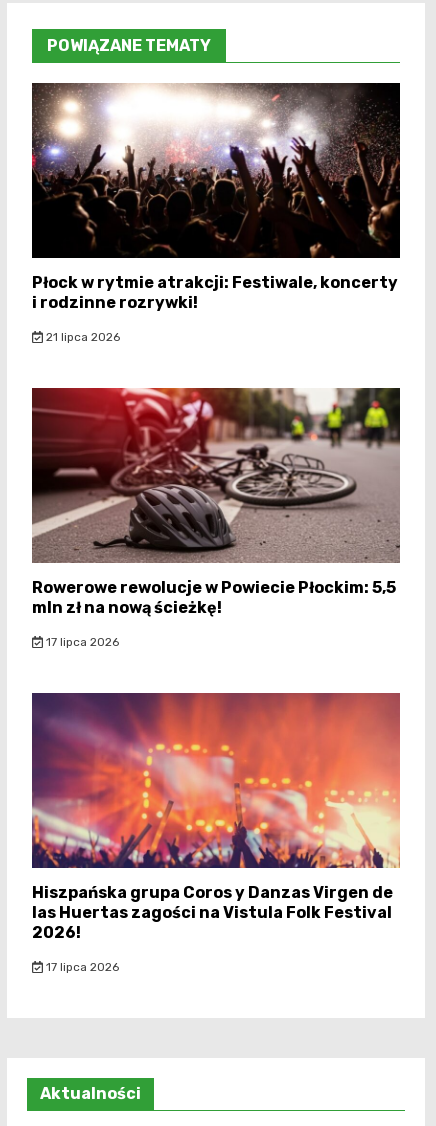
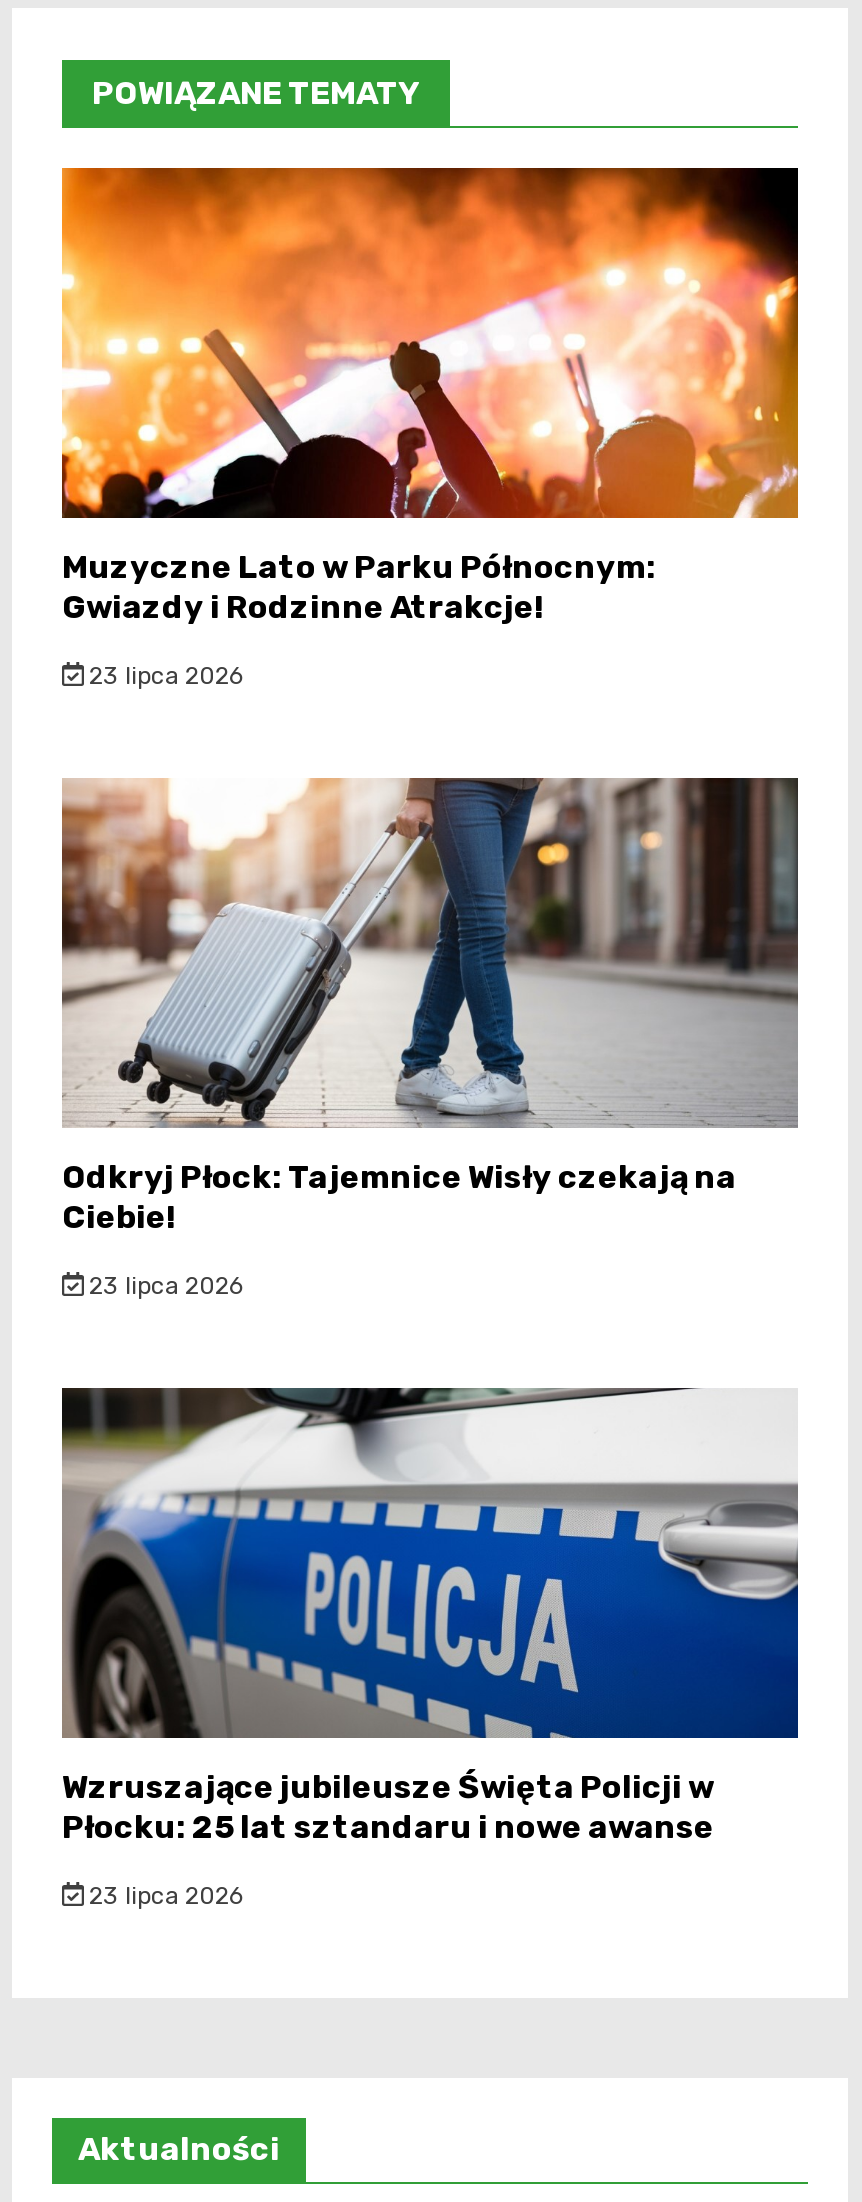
- [image]
- Płock w rytmie atrakcji: Festiwale, koncerty
- i rodzinne rozrywki!
+ [image]
+ Muzyczne Lato w Parku Północnym:
+ Gwiazdy i Rodzinne Atrakcje!

- 21 lipca 2026
+ 23 lipca 2026

- [image]
- Rowerowe rewolucje w Powiecie Płockim: 5,5
- mln zł na nową ścieżkę!
+ [image]
+ Odkryj Płock: Tajemnice Wisły czekają na
+ Ciebie!

- 17 lipca 2026
+ 23 lipca 2026

- [image]
- Hiszpańska grupa Coros y Danzas Virgen de
- las Huertas zagości na Vistula Folk Festival
- 2026!
+ [image]
+ Wzruszające jubileusze Święta Policji w
+ Płocku: 25 lat sztandaru i nowe awanse

- 17 lipca 2026
+ 23 lipca 2026
